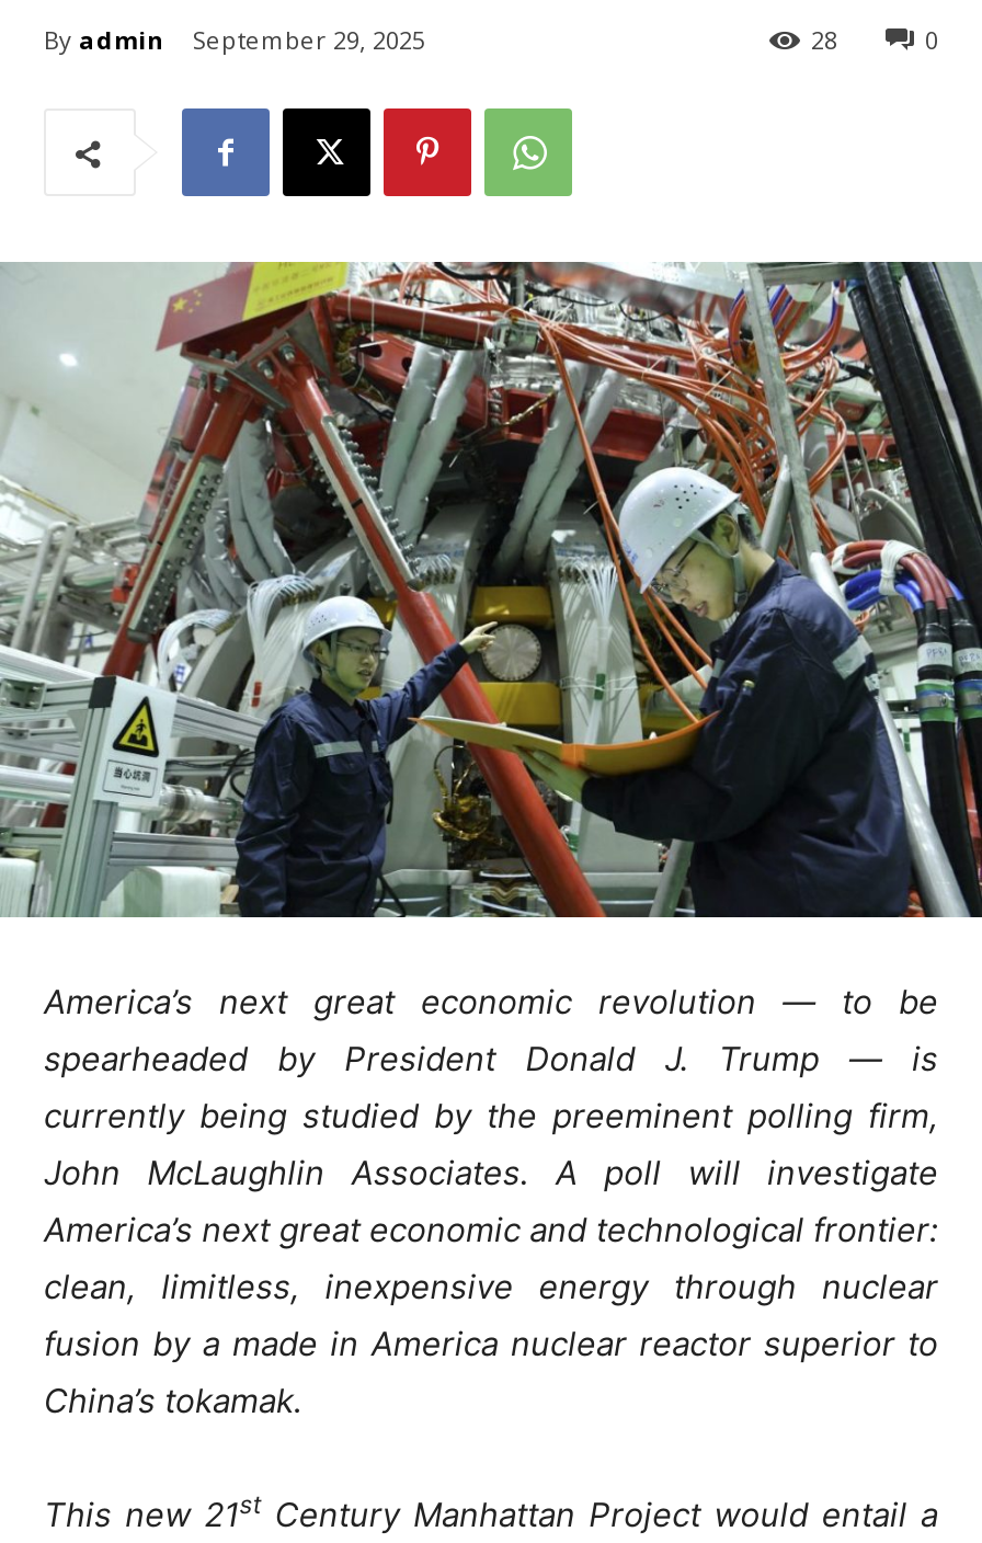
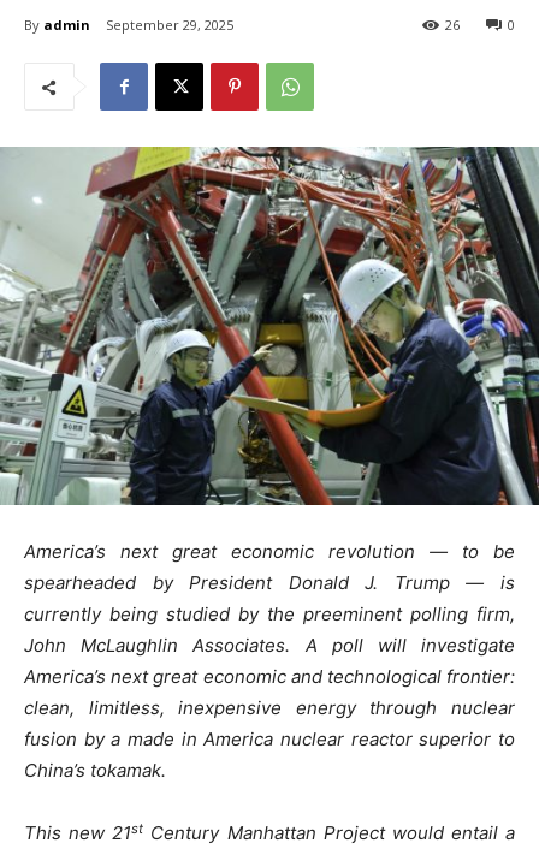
- 28
+ 26
